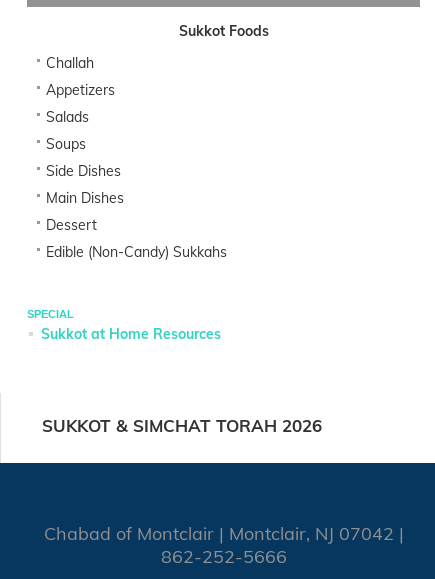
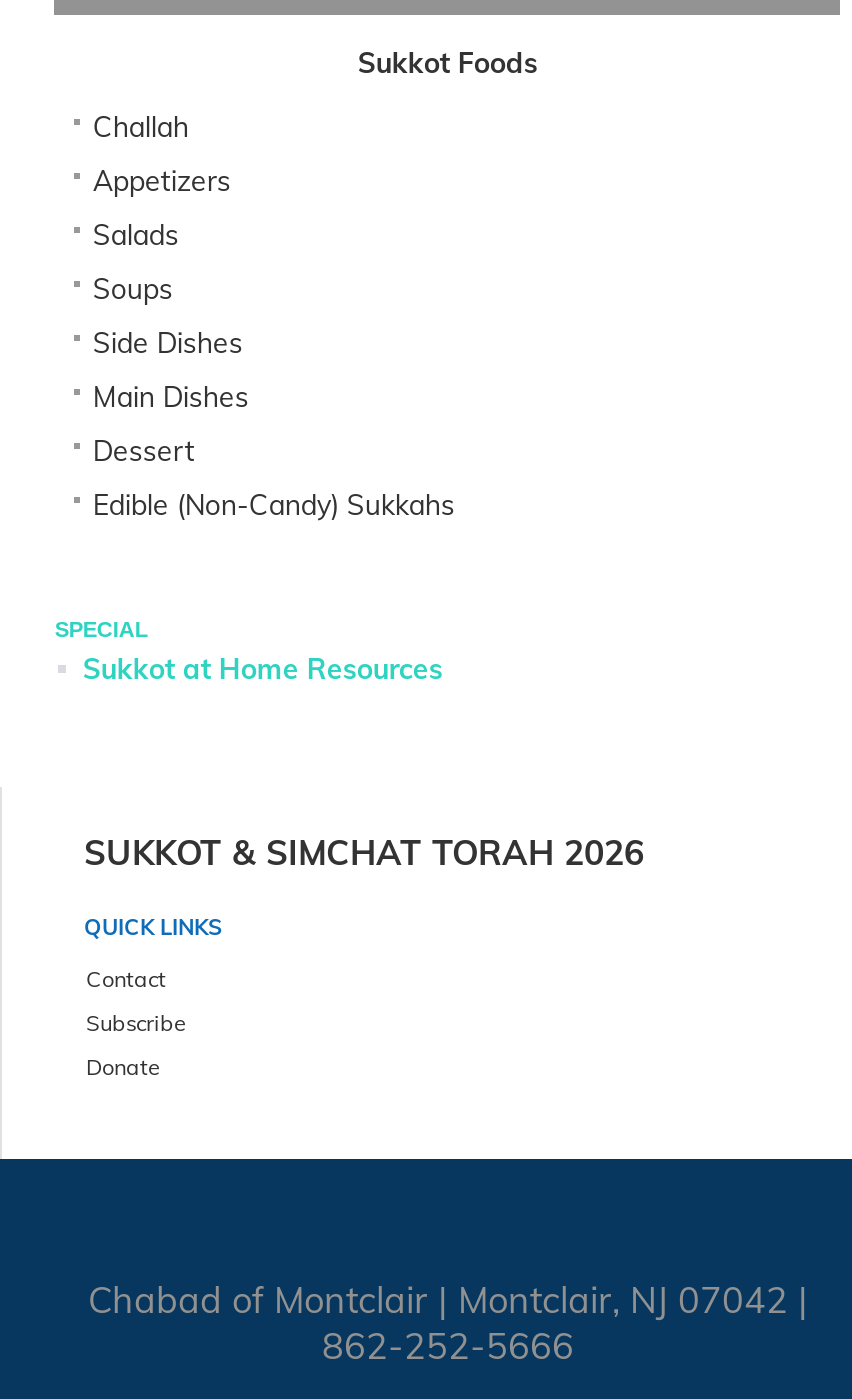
+ QUICK LINKS
+ Contact
+ Subscribe
+ Donate
